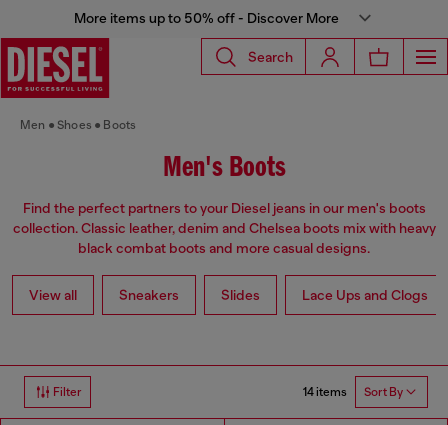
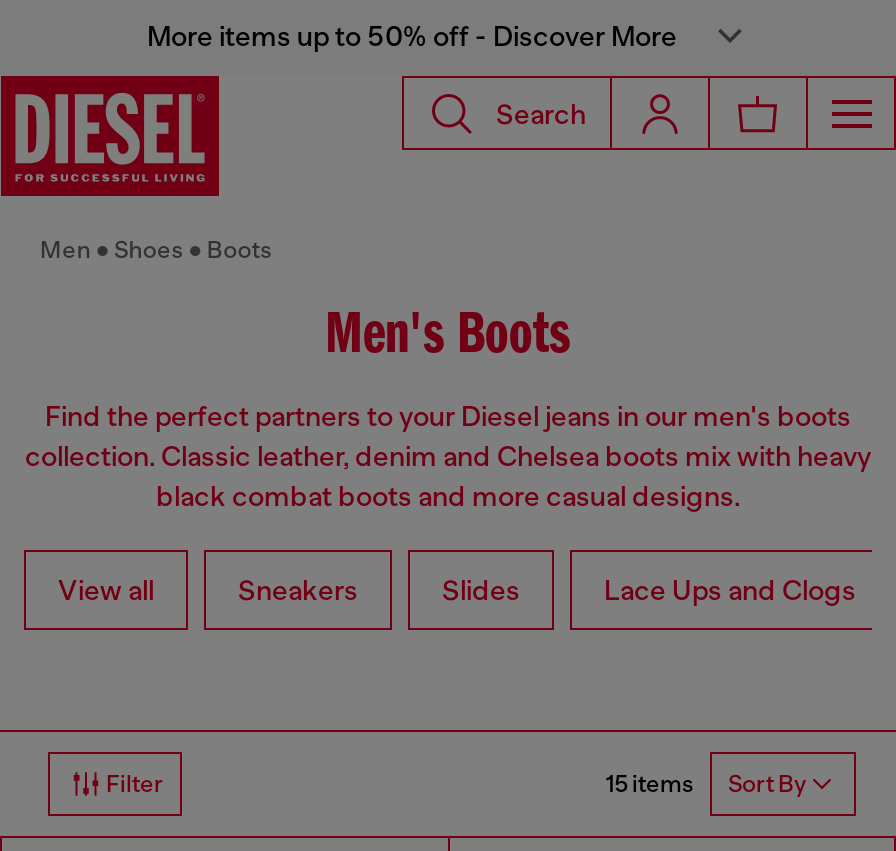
- 14 items Sort By
+ 15 items Sort By
